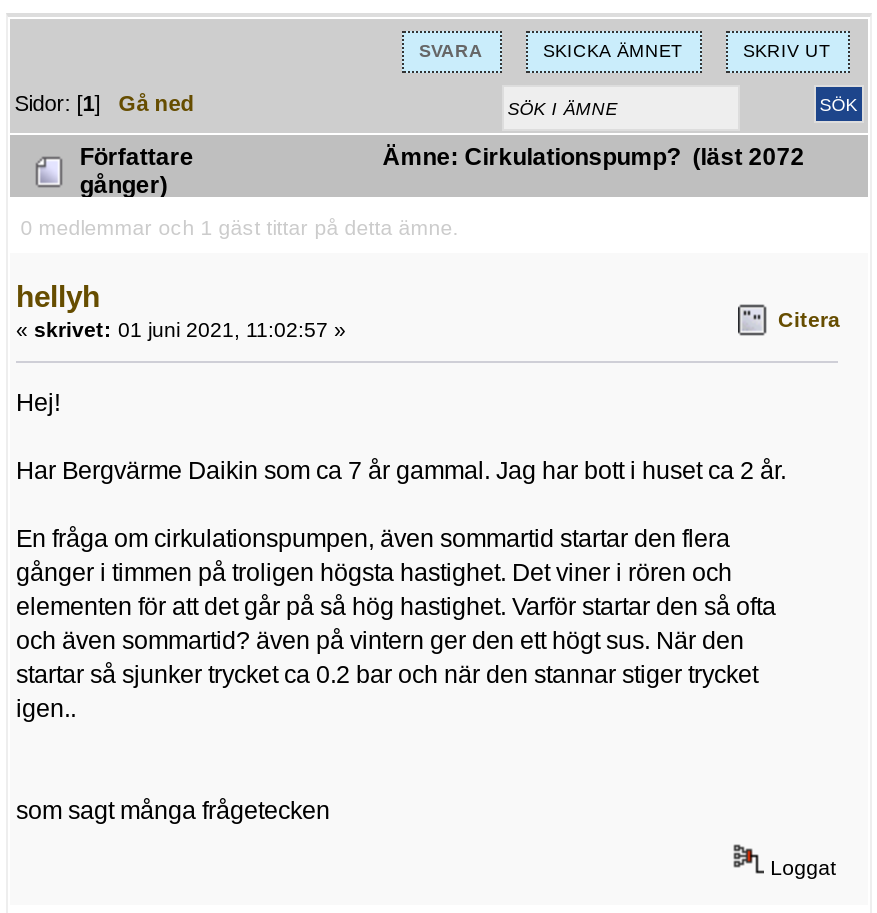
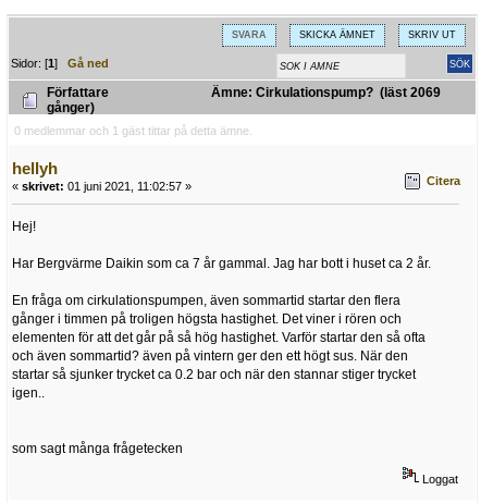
- Ämne: Cirkulationspump? (läst 2072
+ Ämne: Cirkulationspump? (läst 2069
